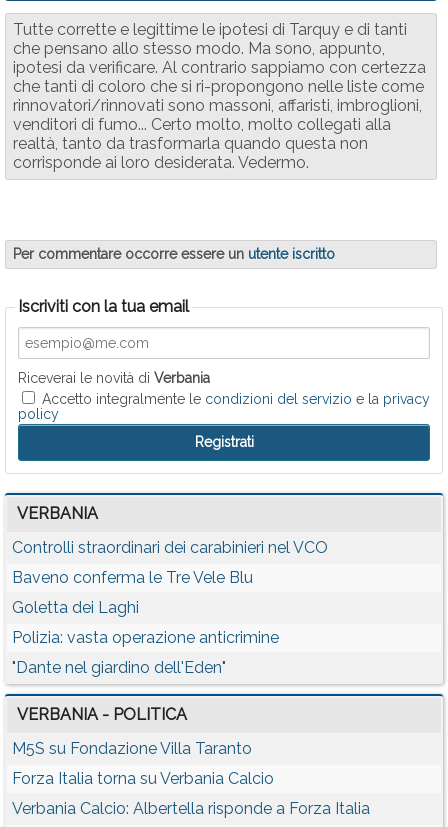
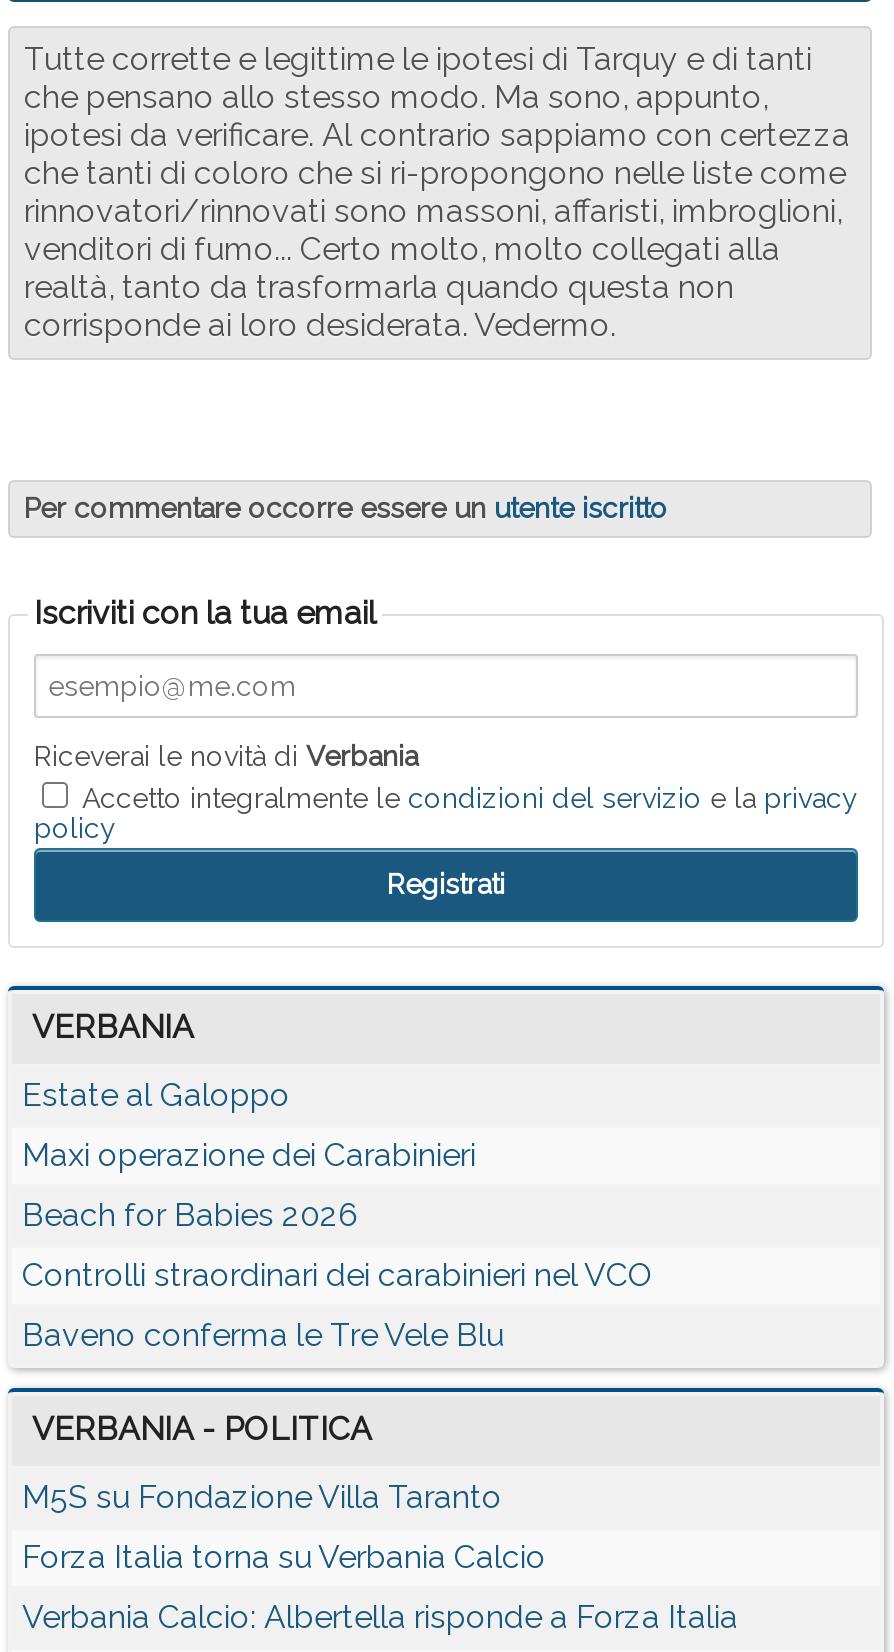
+ Estate al Galoppo
+ Maxi operazione dei Carabinieri
+ Beach for Babies 2026

moved down: Controlli straordinari dei carabinieri nel VCO | Baveno conferma le Tre Vele Blu

- Goletta dei Laghi
- Polizia: vasta operazione anticrimine
- "Dante nel giardino dell'Eden"
